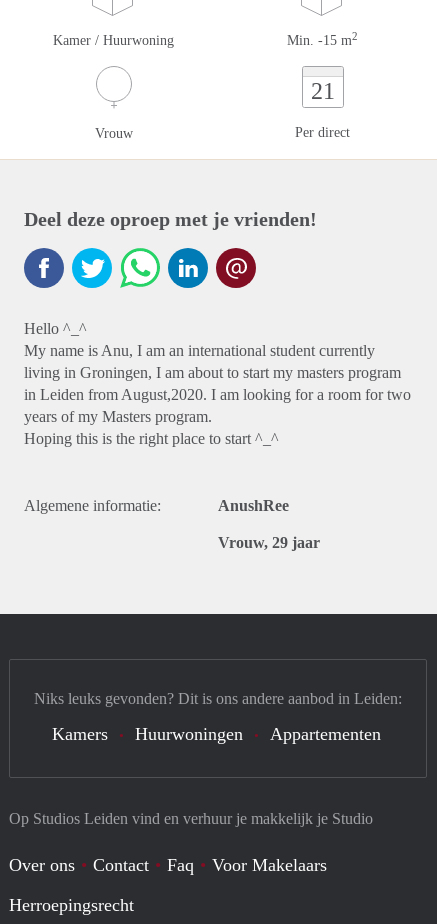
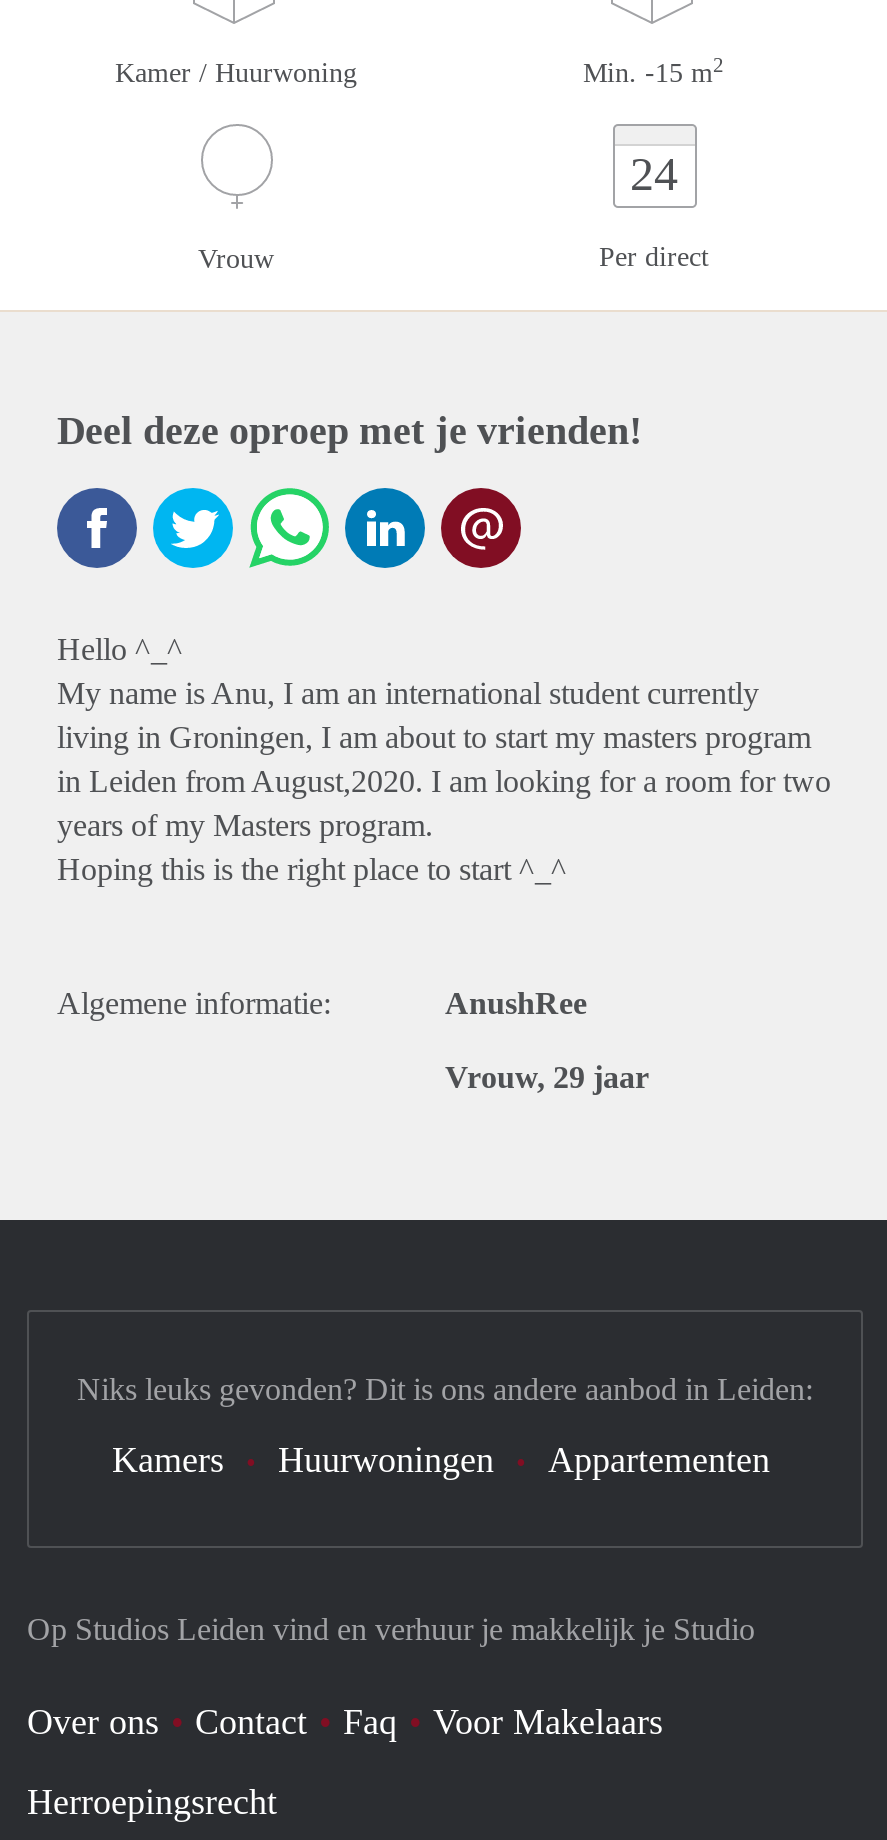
- 21
+ 24
